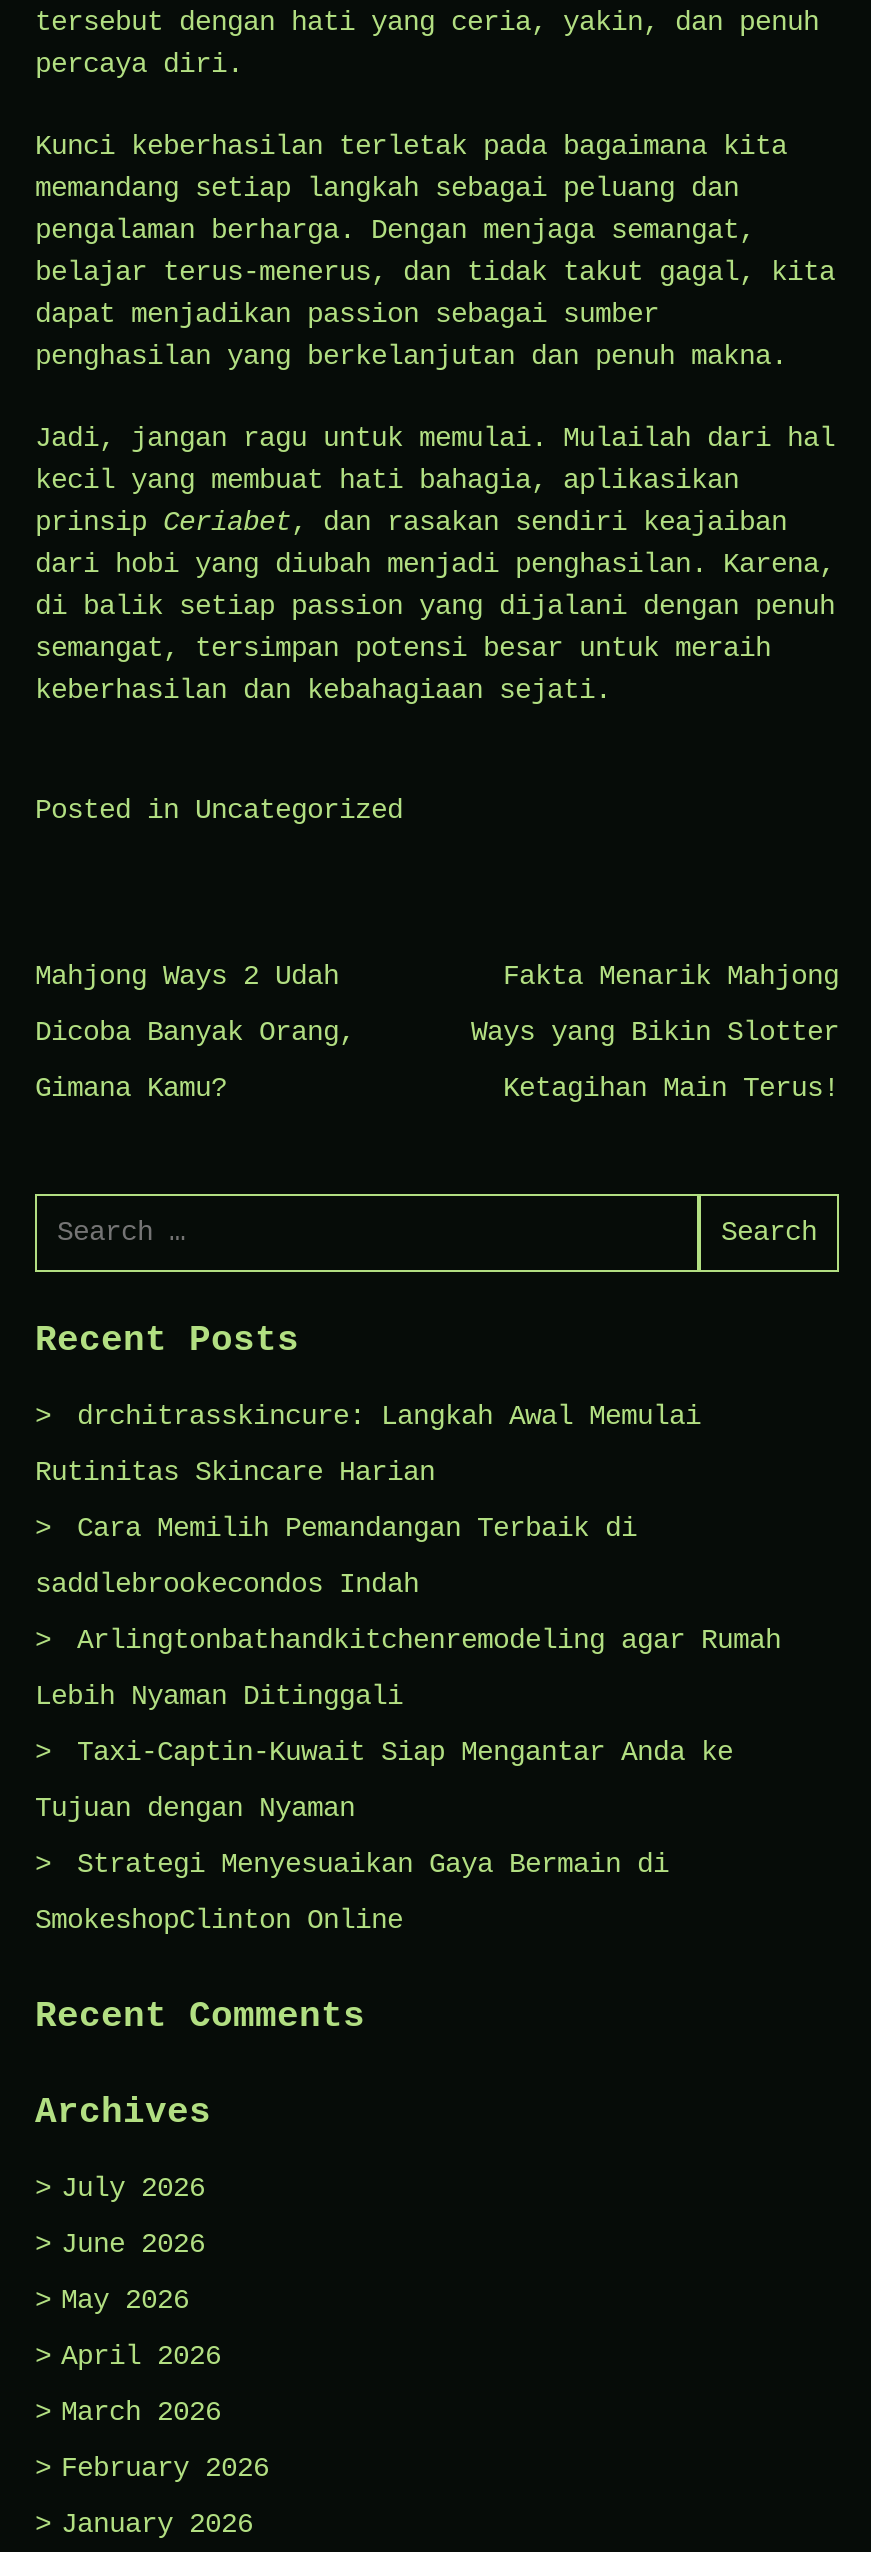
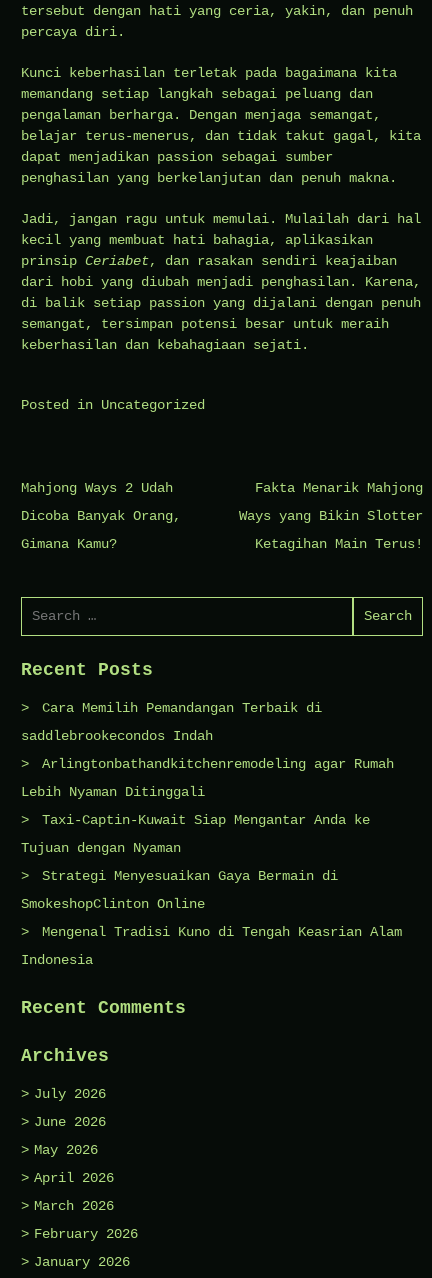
- drchitrasskincure: Langkah Awal Memulai
- Rutinitas Skincare Harian

moved up: Cara Memilih Pemandangan Terbaik di | saddlebrookecondos Indah | Arlingtonbathandkitchenremodeling agar Rumah | Lebih Nyaman Ditinggali | Taxi-Captin-Kuwait Siap Mengantar Anda ke | Tujuan dengan Nyaman | Strategi Menyesuaikan Gaya Bermain di | SmokeshopClinton Online

+ Mengenal Tradisi Kuno di Tengah Keasrian Alam
+ Indonesia
